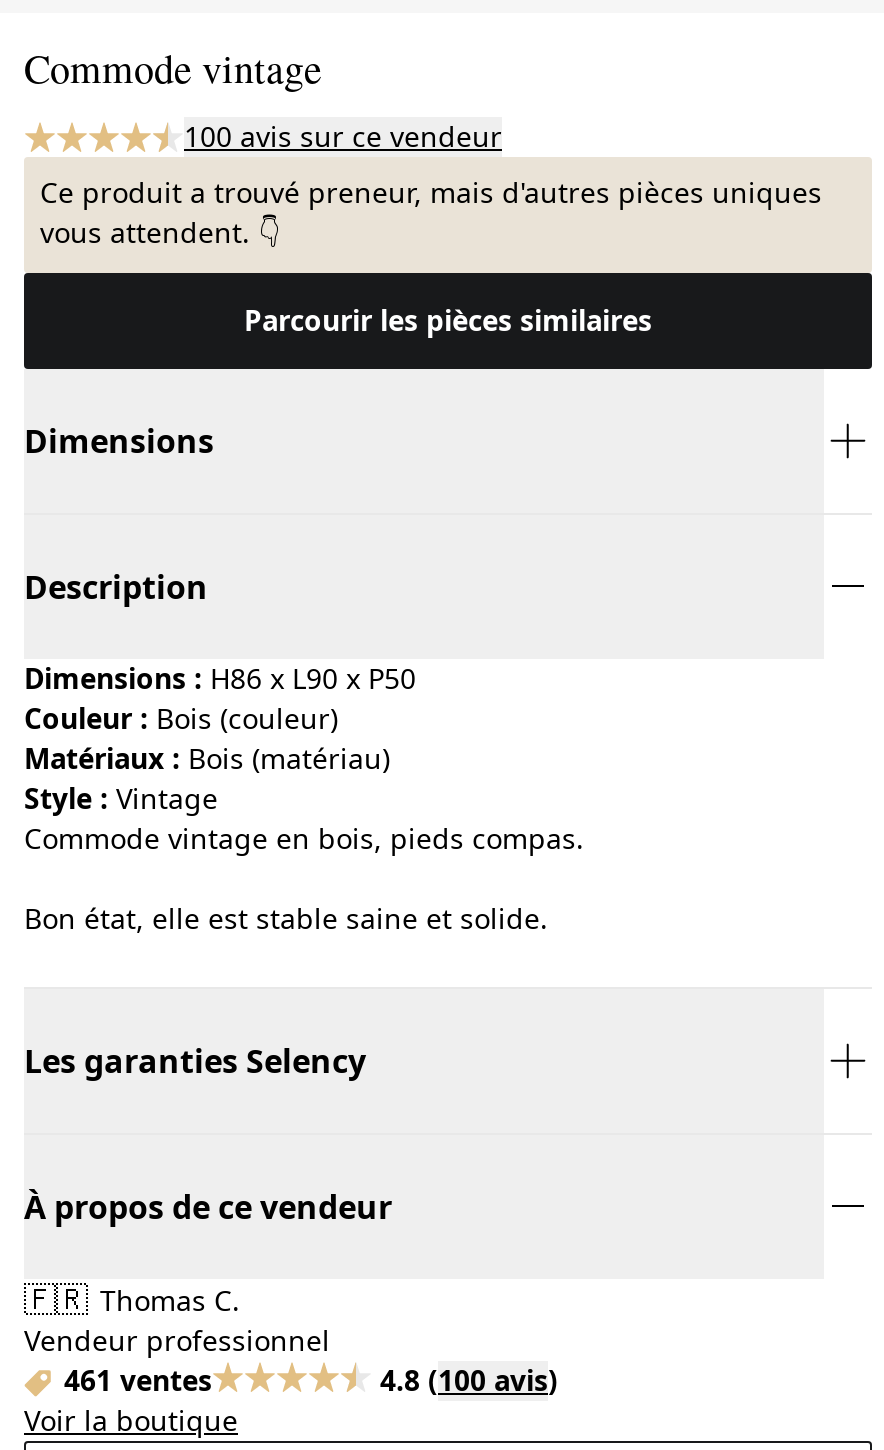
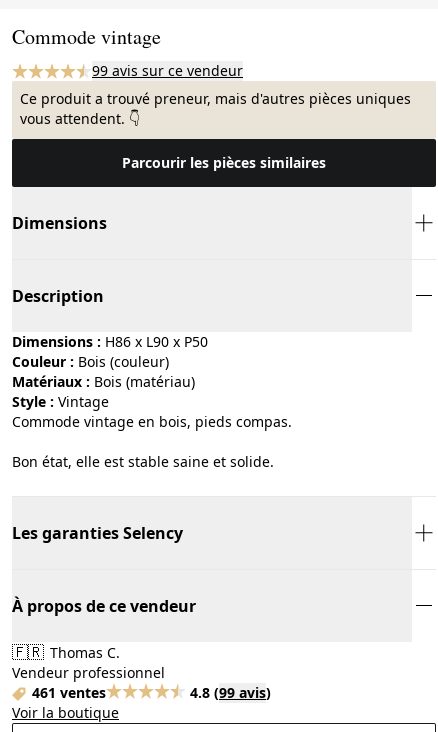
- 100 avis sur ce vendeur
+ 99 avis sur ce vendeur

- 4.8 (100 avis)
+ 4.8 (99 avis)
